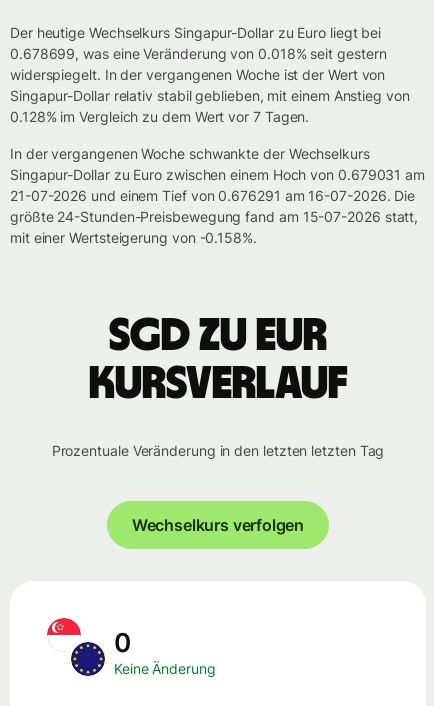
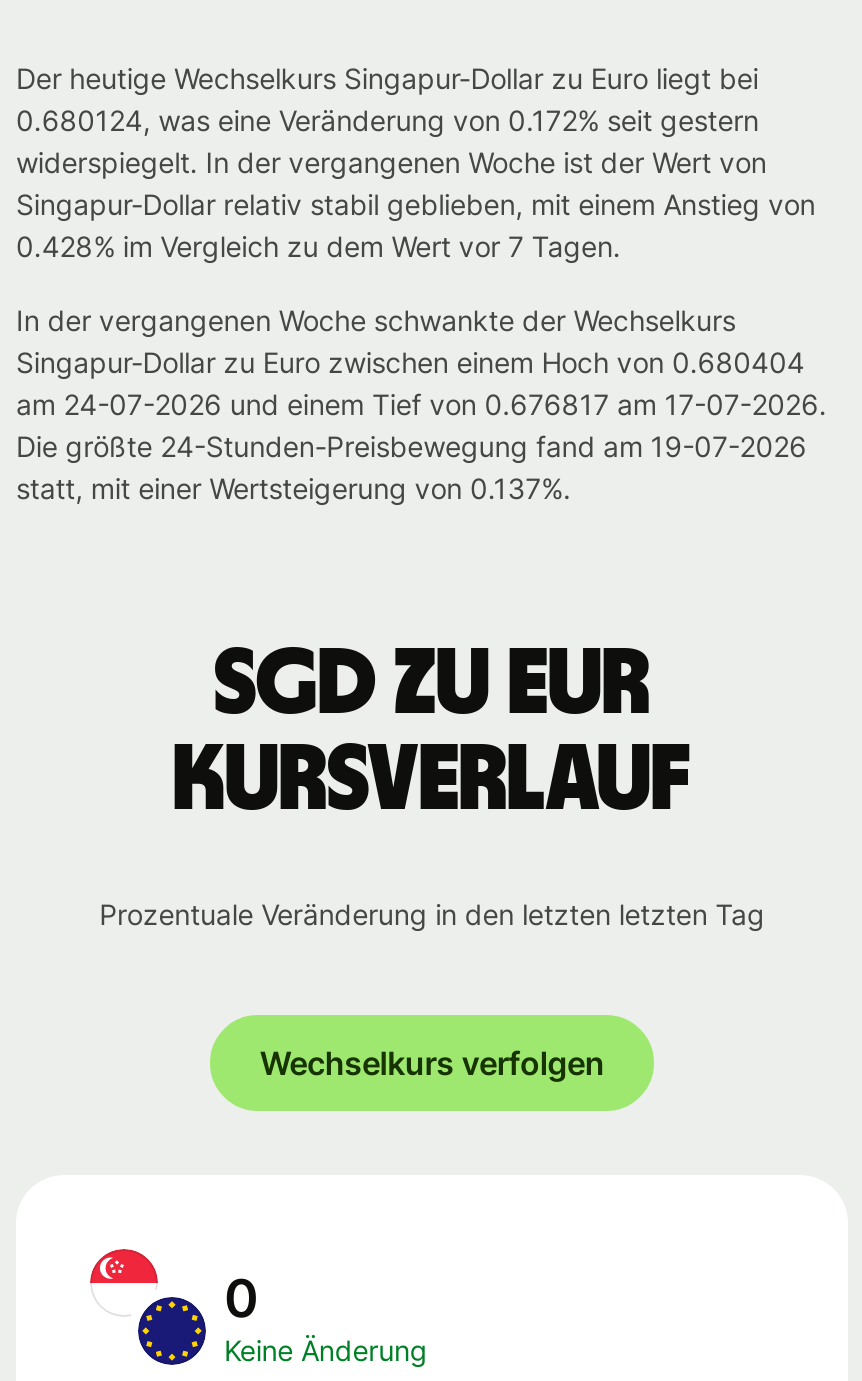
- 0.678699, was eine Veränderung von 0.018% seit gestern
+ 0.680124, was eine Veränderung von 0.172% seit gestern

- 0.128% im Vergleich zu dem Wert vor 7 Tagen.
+ 0.428% im Vergleich zu dem Wert vor 7 Tagen.

- Singapur-Dollar zu Euro zwischen einem Hoch von 0.679031 am
- 21-07-2026 und einem Tief von 0.676291 am 16-07-2026. Die
- größte 24-Stunden-Preisbewegung fand am 15-07-2026 statt,
- mit einer Wertsteigerung von -0.158%.
+ Singapur-Dollar zu Euro zwischen einem Hoch von 0.680404
+ am 24-07-2026 und einem Tief von 0.676817 am 17-07-2026.
+ Die größte 24-Stunden-Preisbewegung fand am 19-07-2026
+ statt, mit einer Wertsteigerung von 0.137%.
